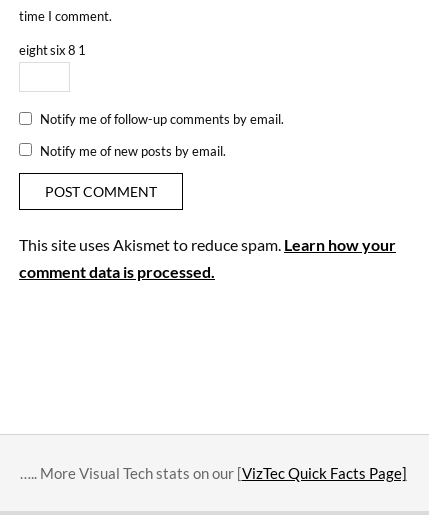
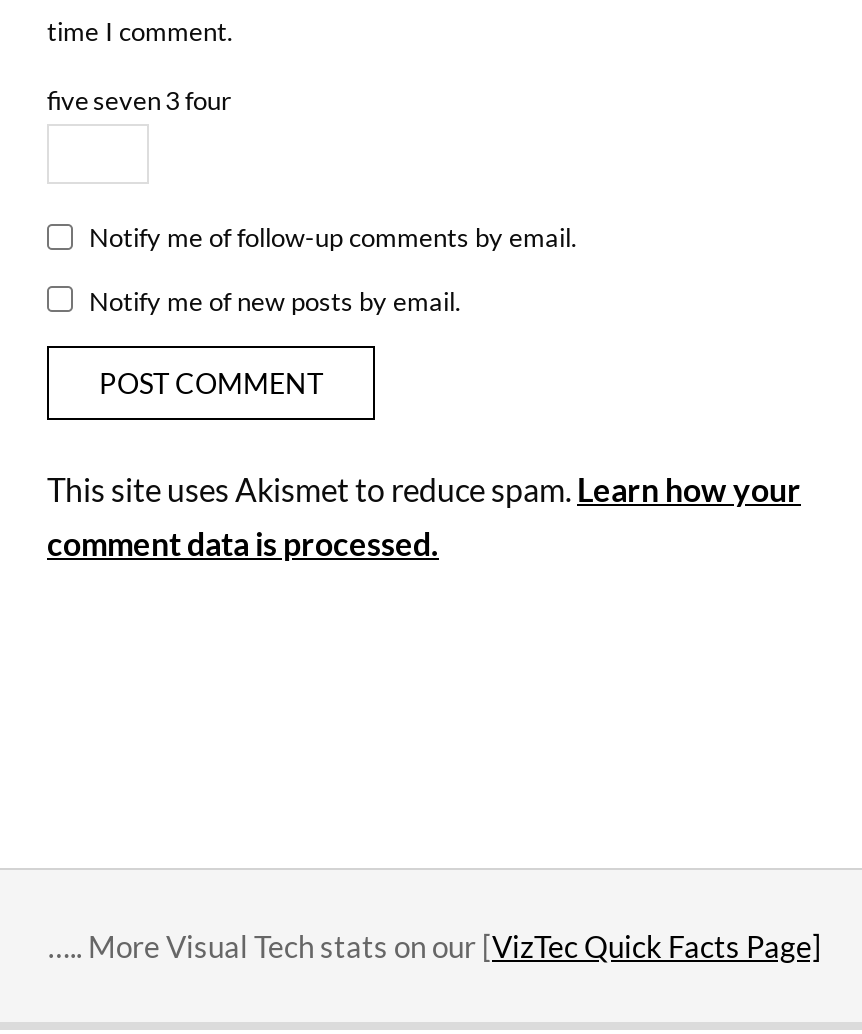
- eight six 8 1
+ five seven 3 four
